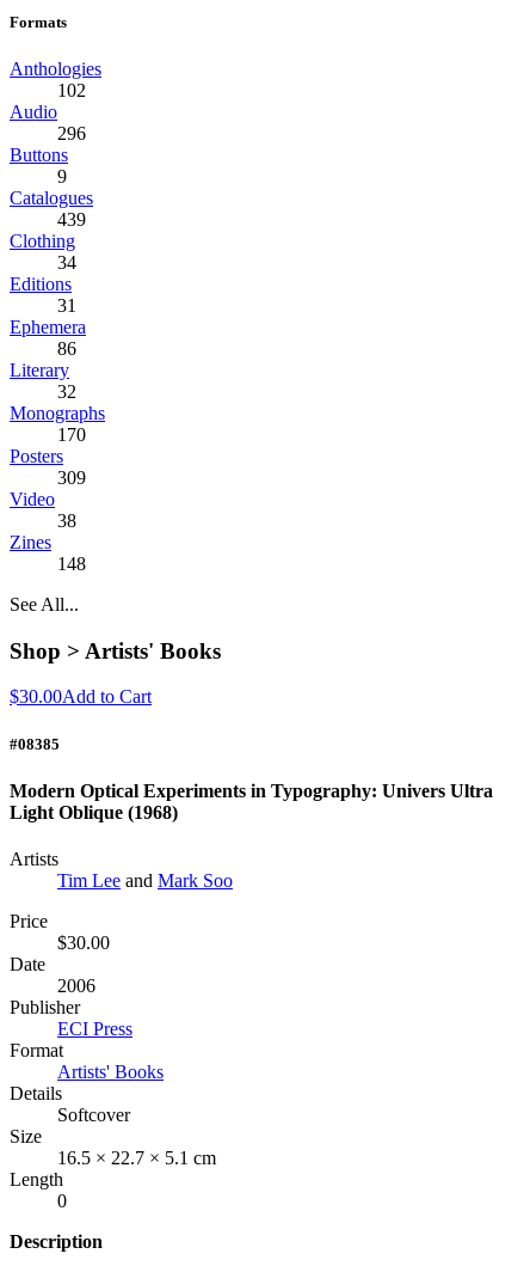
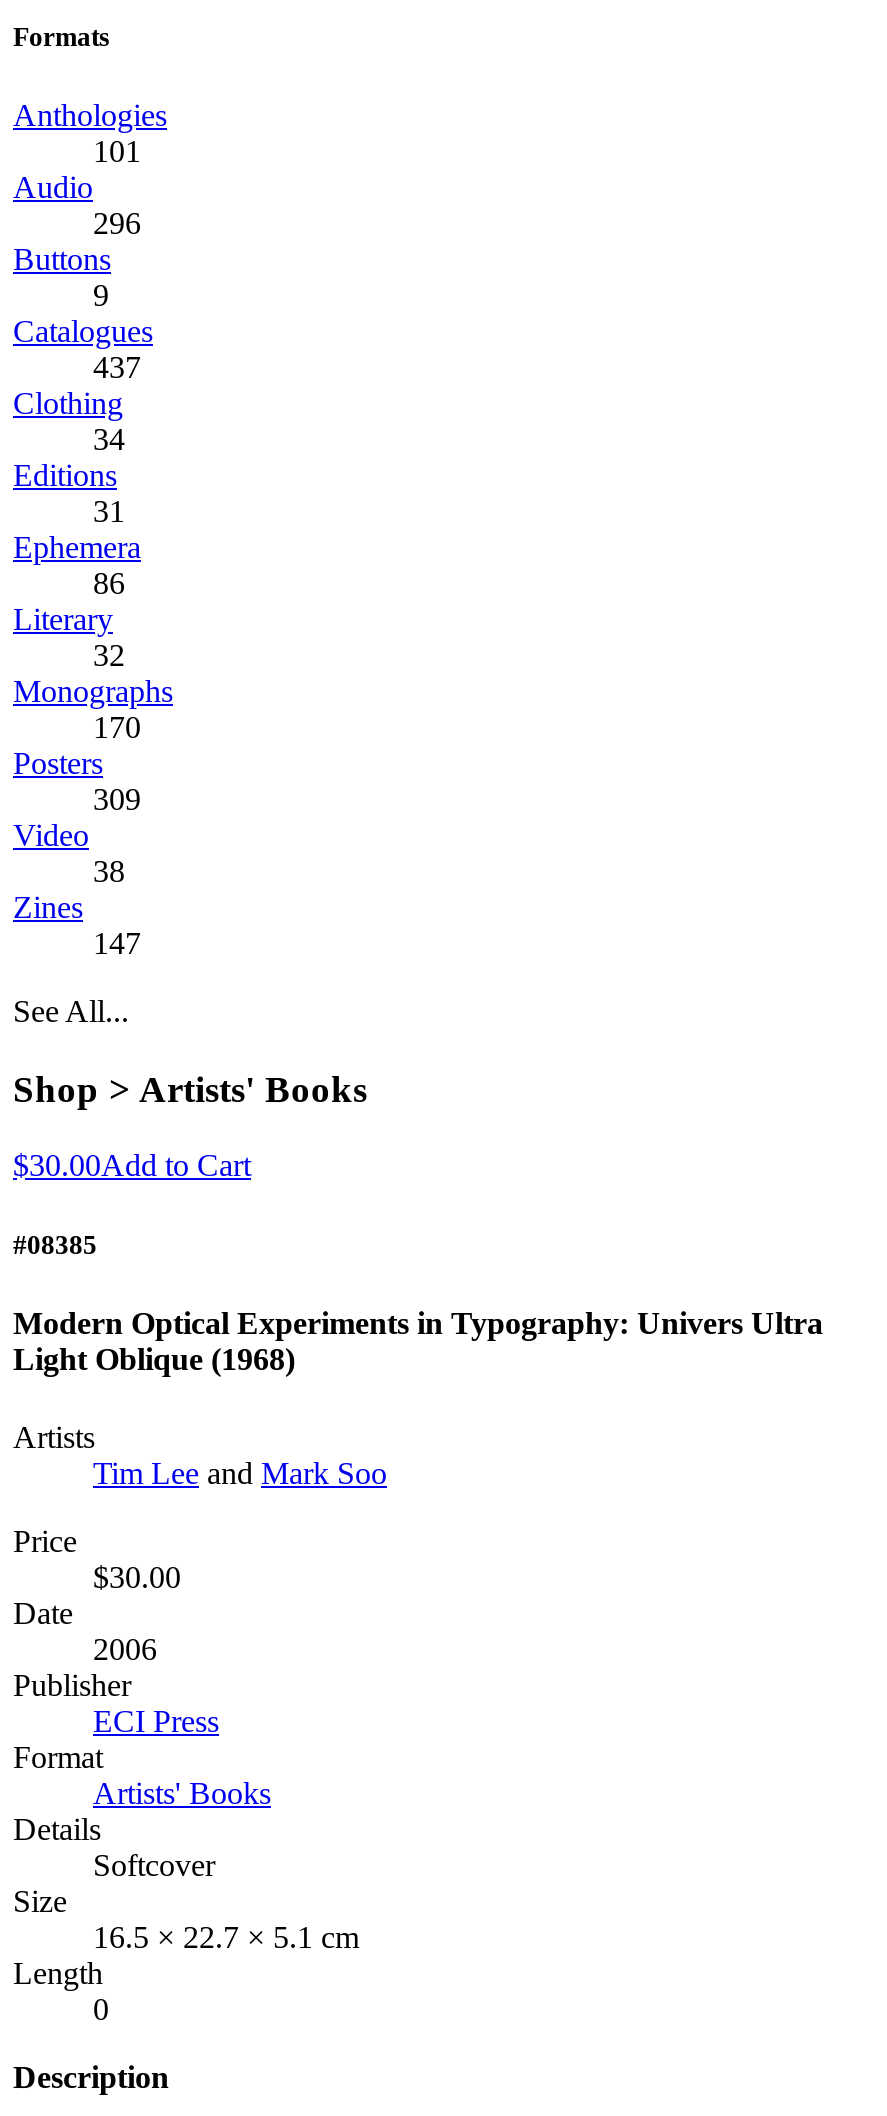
- 102
+ 101

- 439
+ 437

- 148
+ 147
